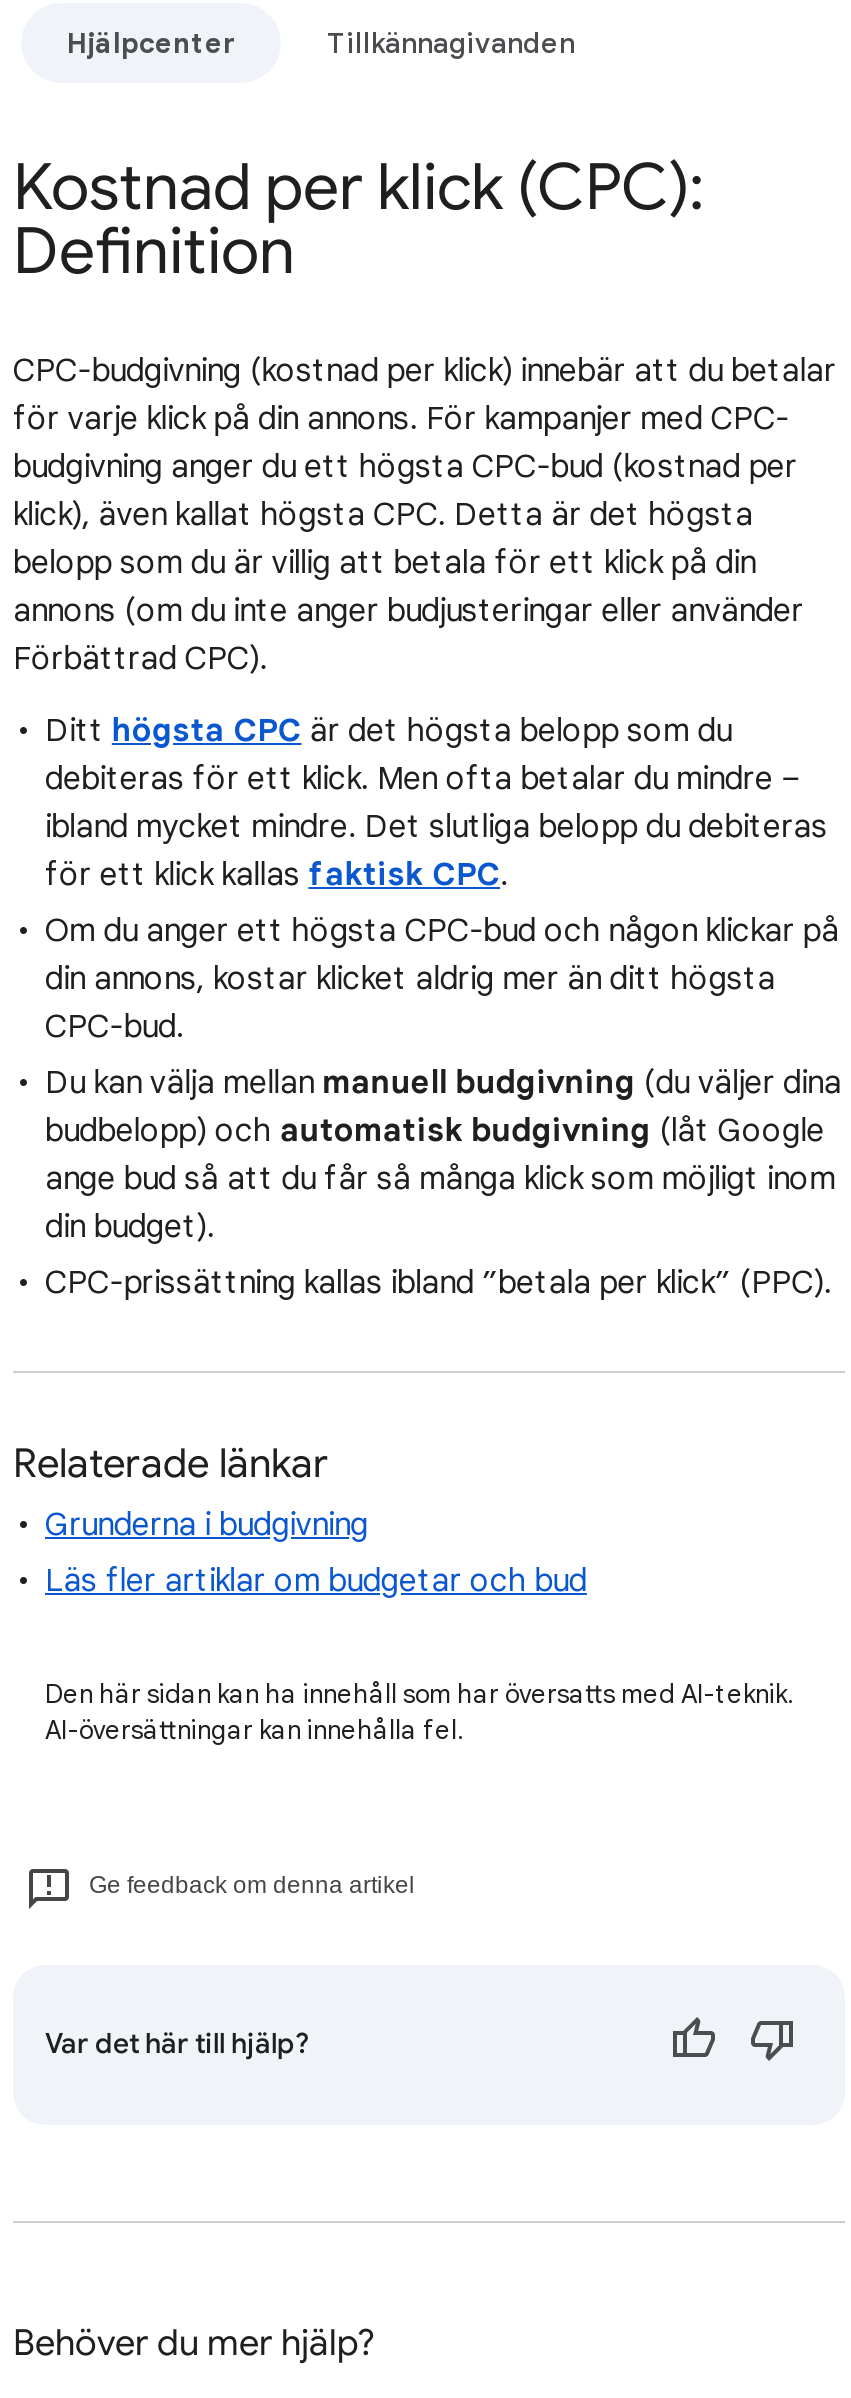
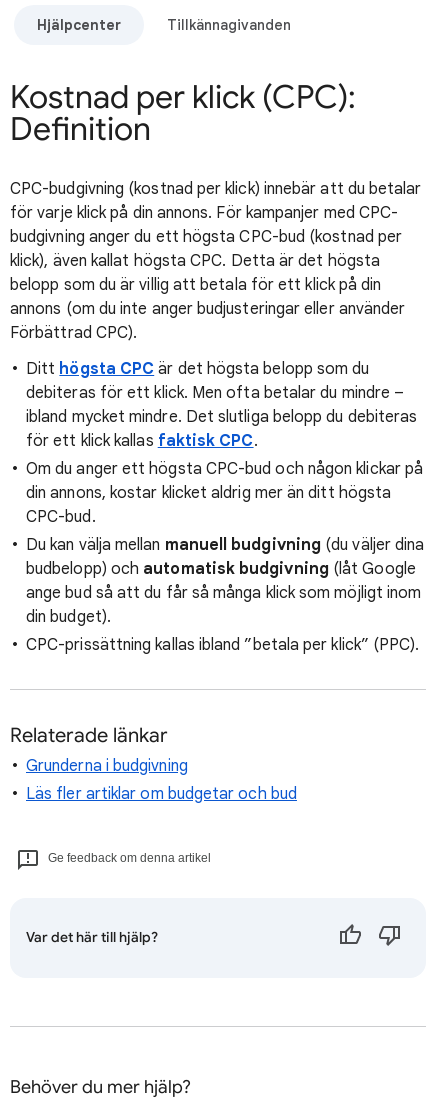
- Den här sidan kan ha innehåll som har översatts med AI-teknik.
- AI-översättningar kan innehålla fel.
